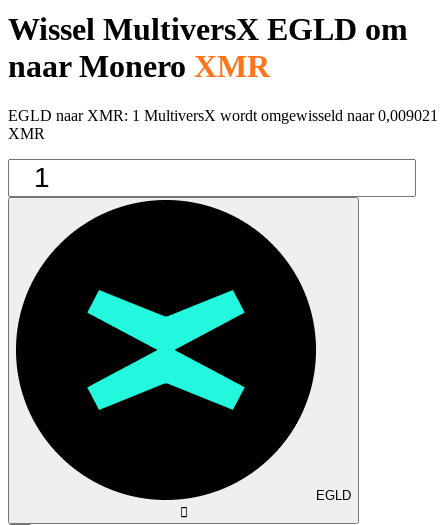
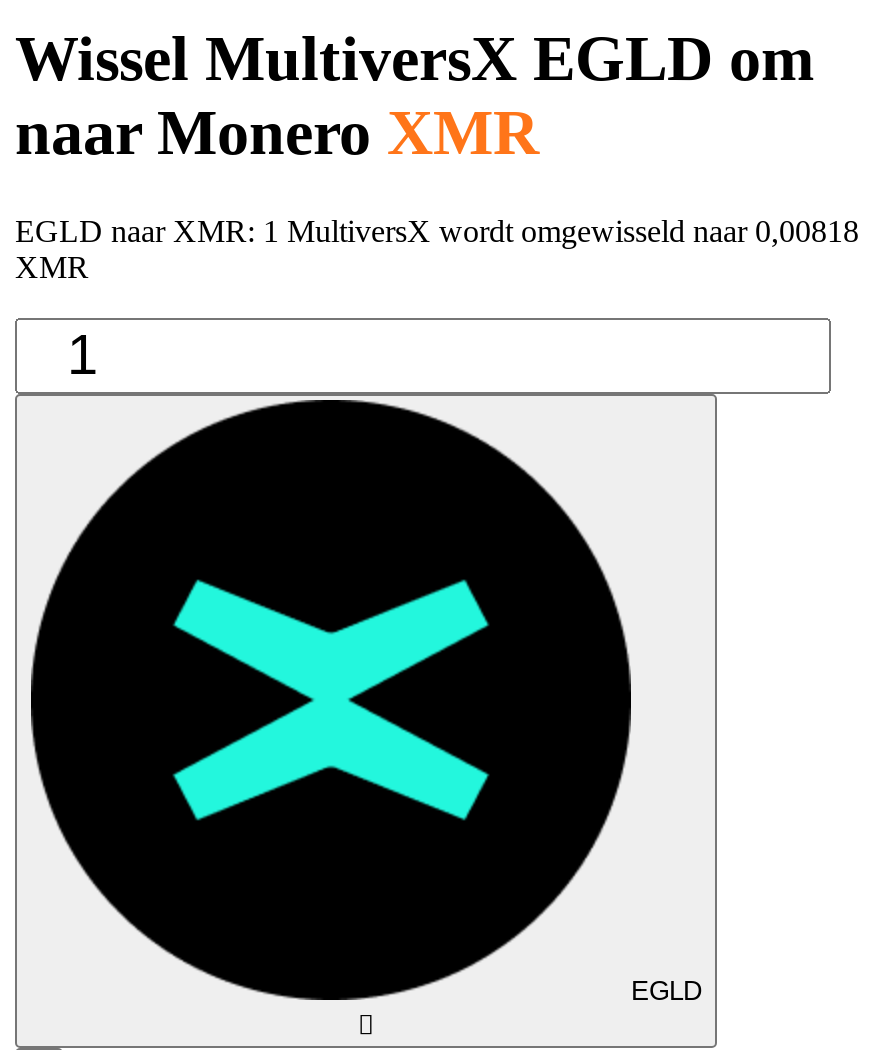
- EGLD naar XMR: 1 MultiversX wordt omgewisseld naar 0,009021
+ EGLD naar XMR: 1 MultiversX wordt omgewisseld naar 0,00818
